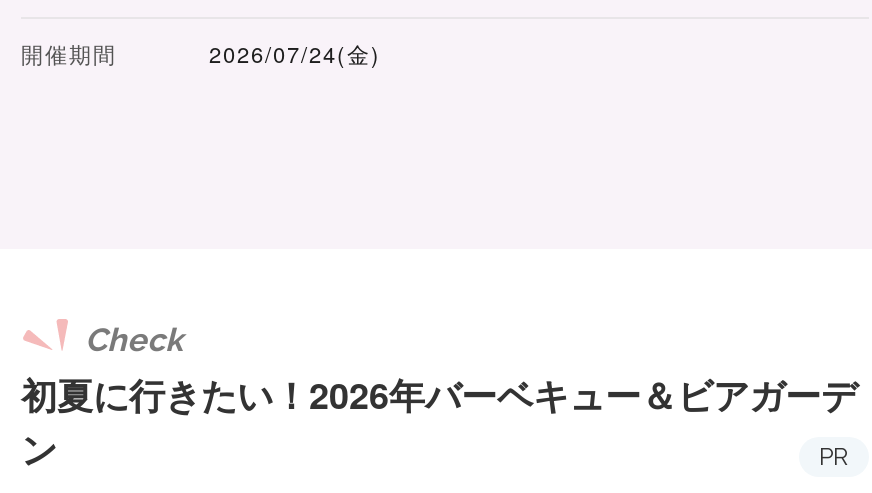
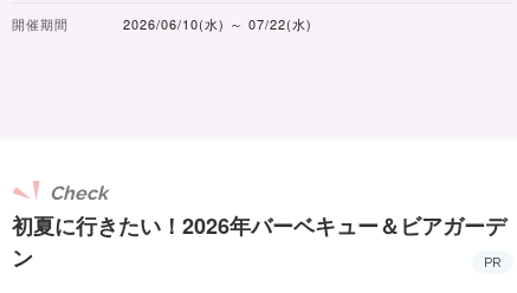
- 2026/07/24(金)
+ 2026/06/10(水) ～ 07/22(水)
